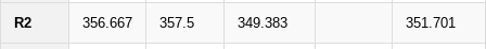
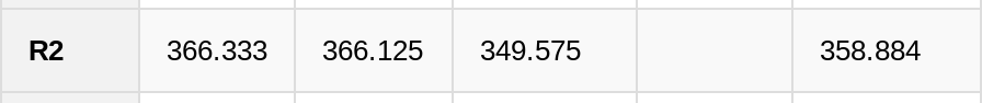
- 356.667
+ 366.333

- 357.5
+ 366.125

- 349.383
+ 349.575

- 351.701
+ 358.884
